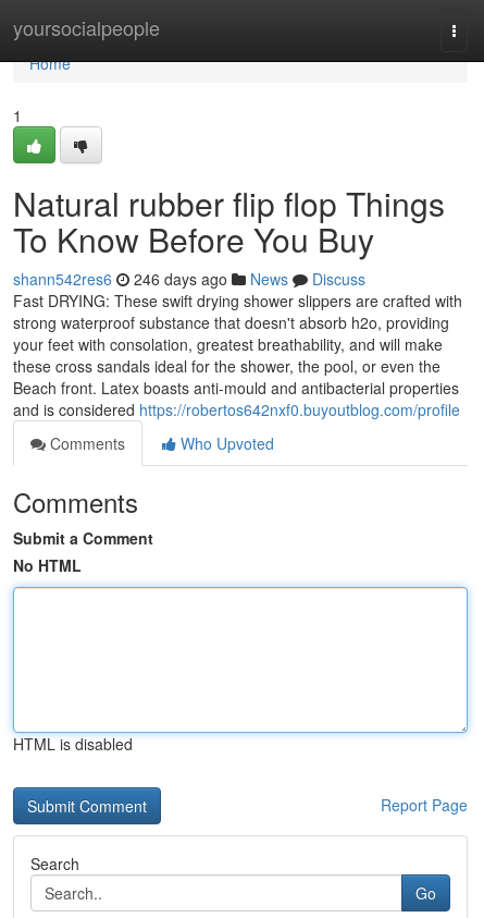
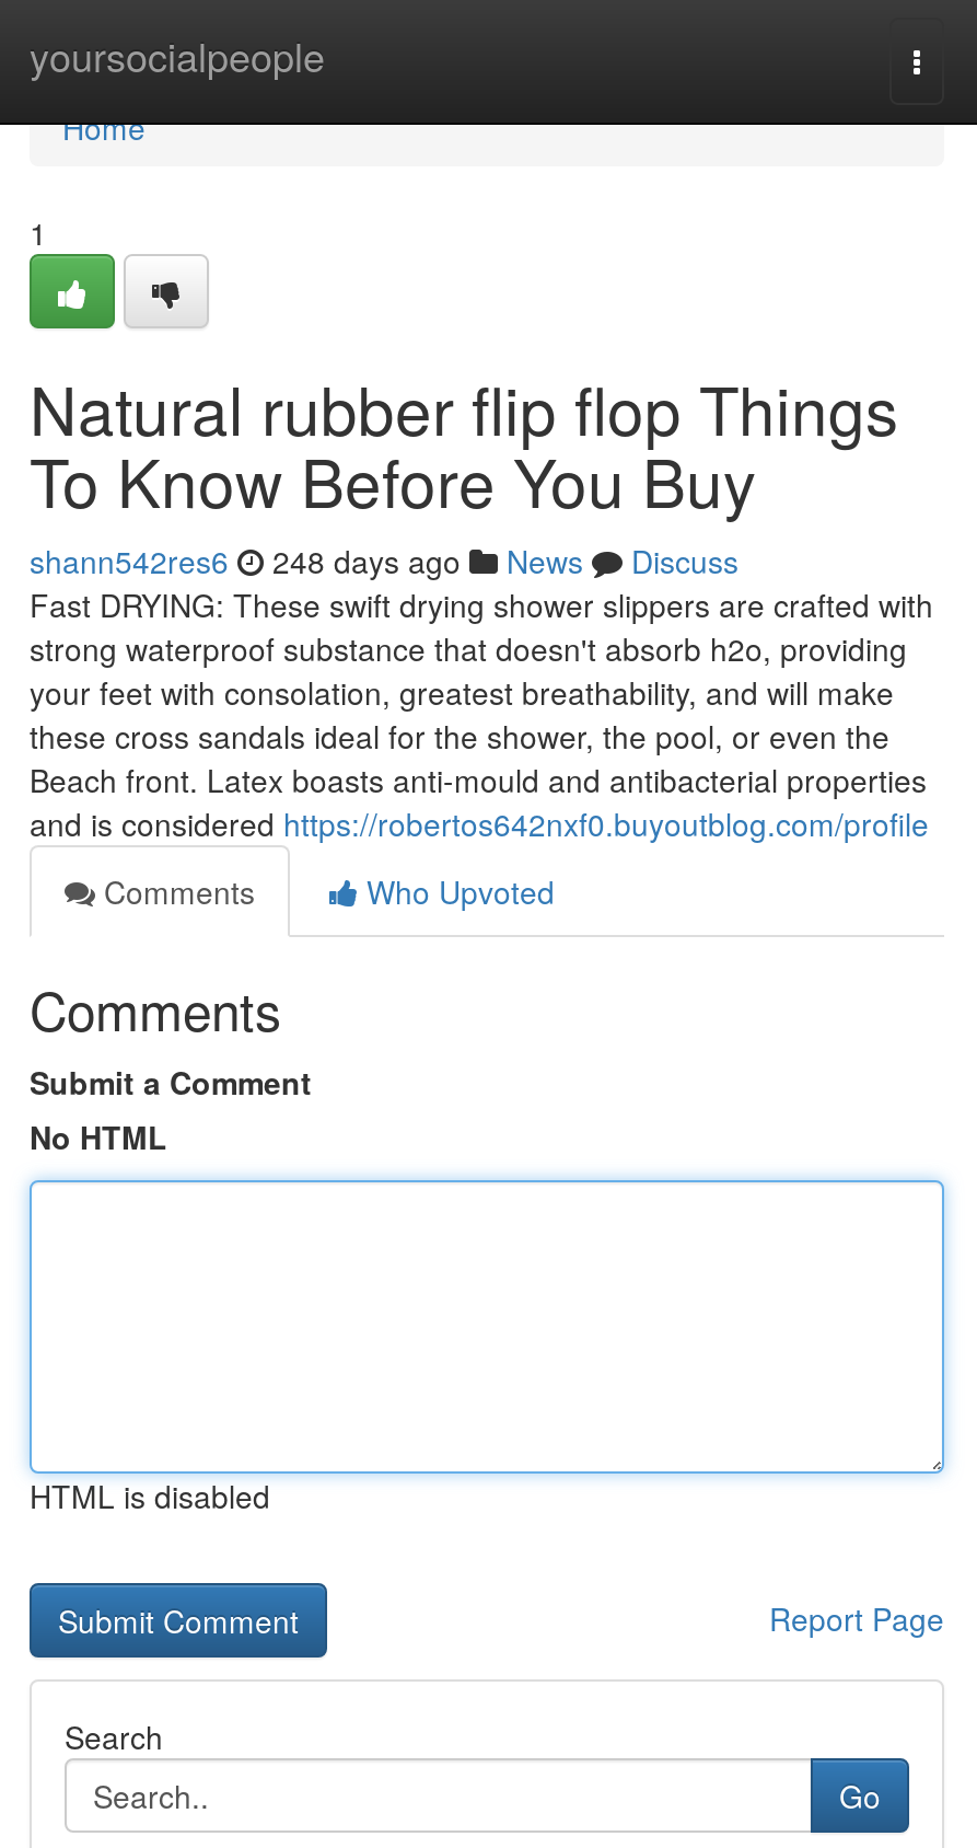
- shann542res6 246 days ago News Discuss
+ shann542res6 248 days ago News Discuss
